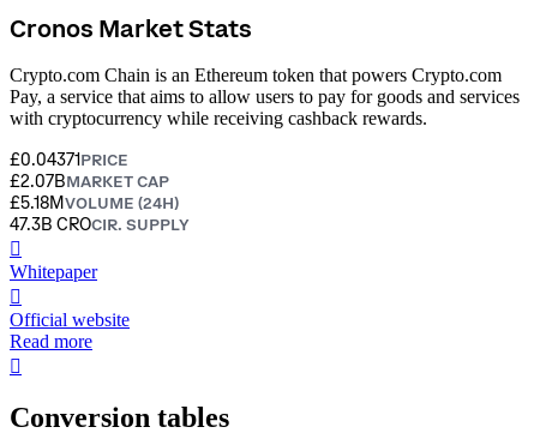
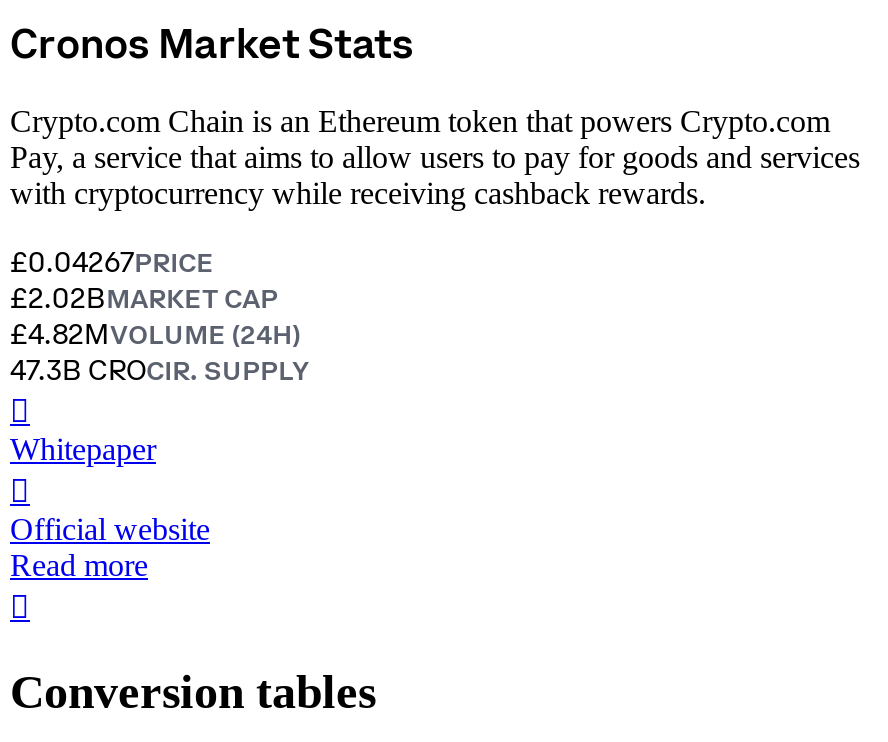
- £0.04371PRICE
+ £0.04267PRICE

- £2.07BMARKET CAP
+ £2.02BMARKET CAP

- £5.18MVOLUME (24H)
+ £4.82MVOLUME (24H)
